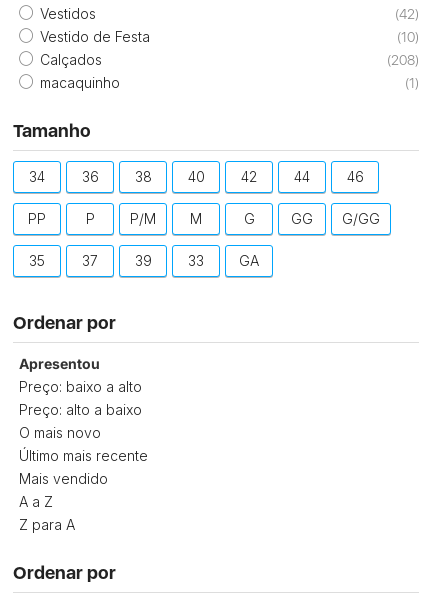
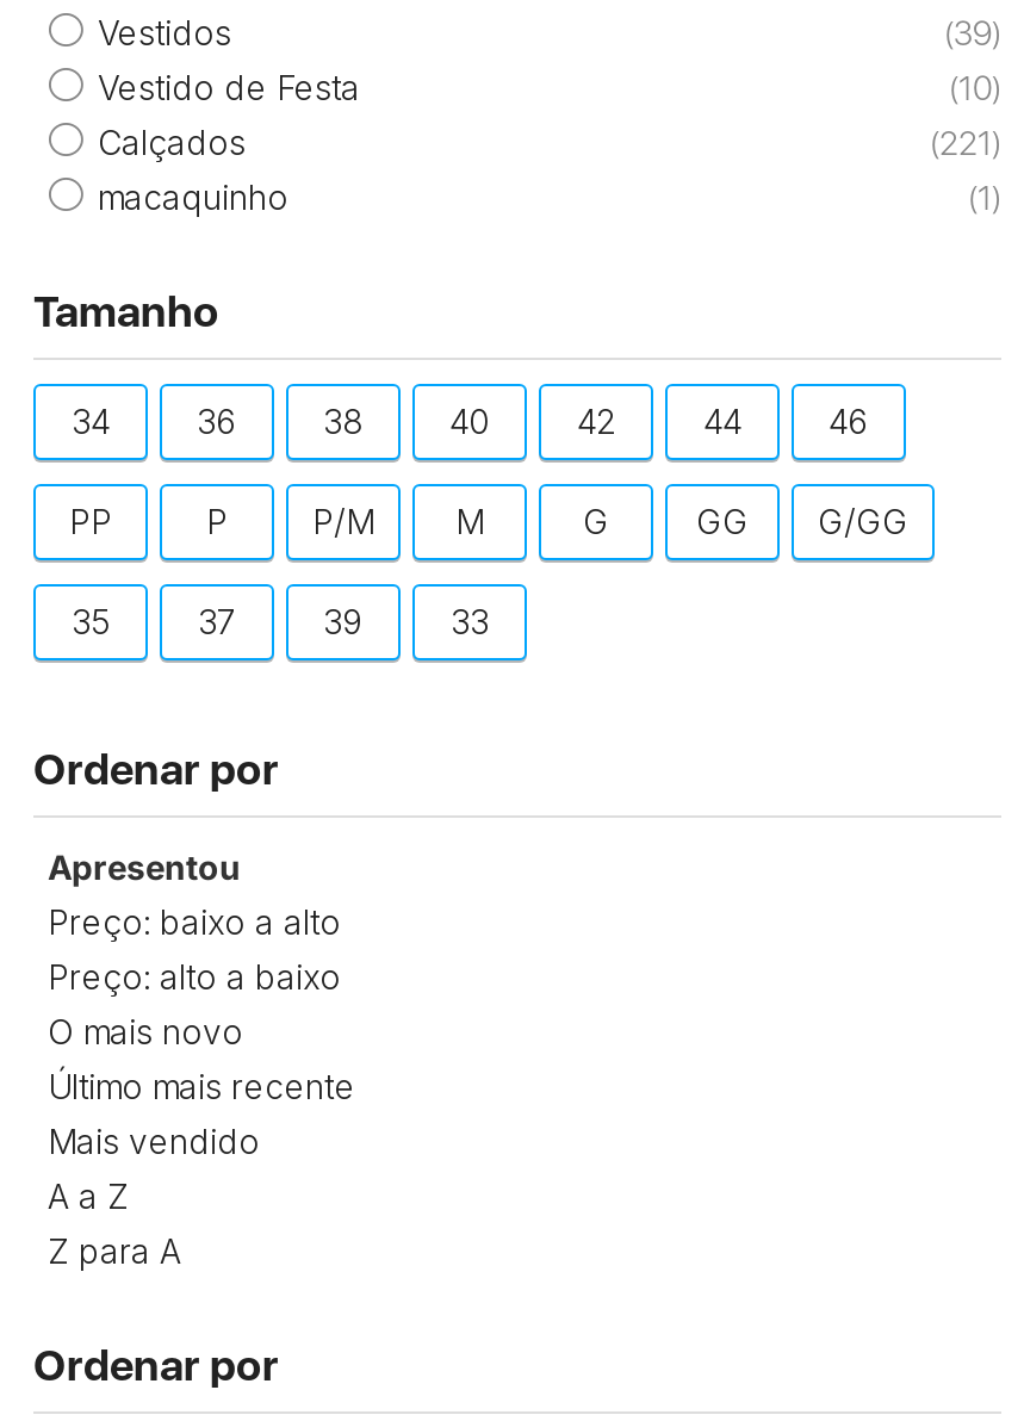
- (42)
+ (39)

- (208)
+ (221)

- GA
